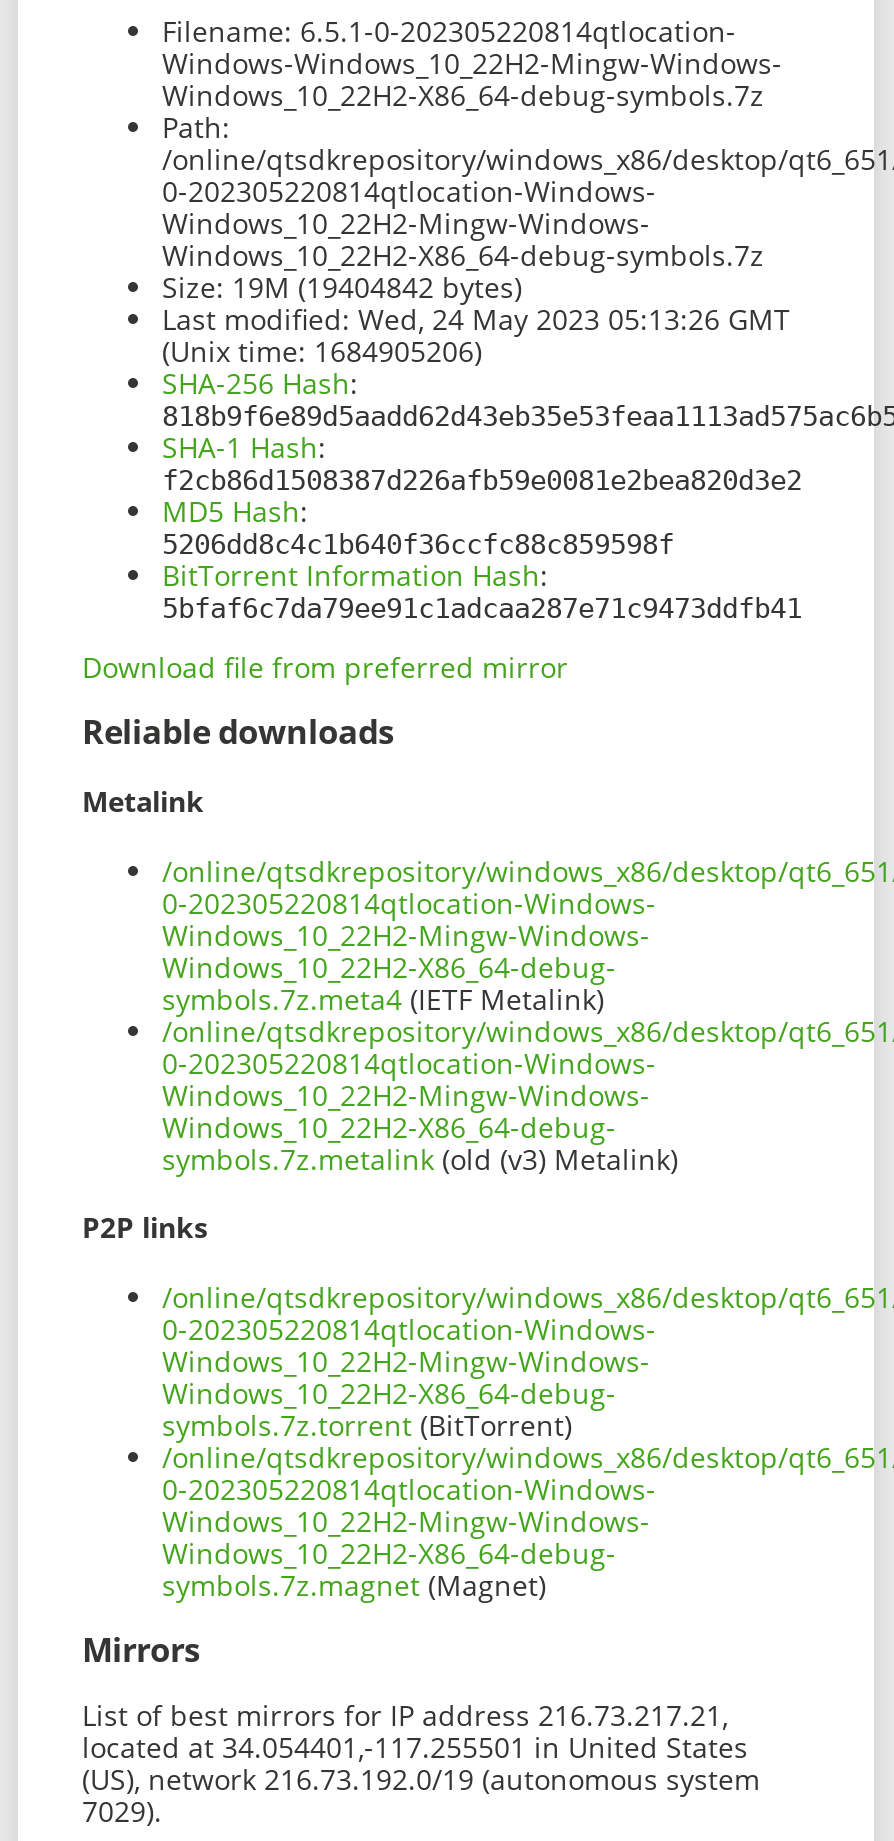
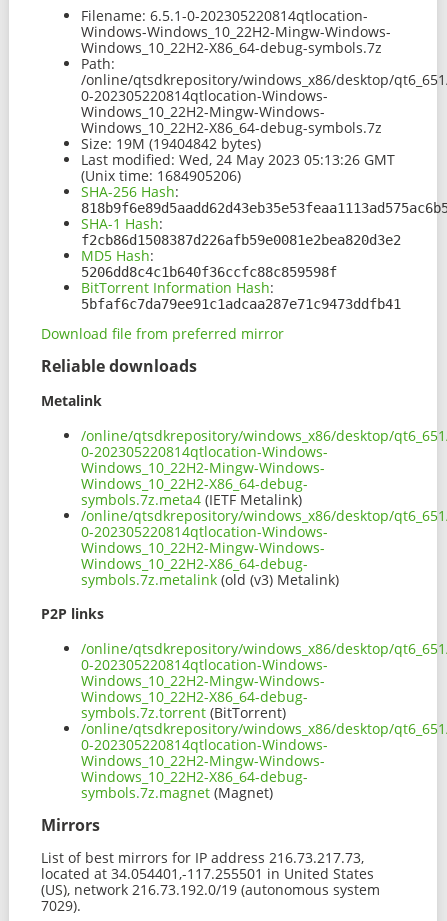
- List of best mirrors for IP address 216.73.217.21,
+ List of best mirrors for IP address 216.73.217.73,
